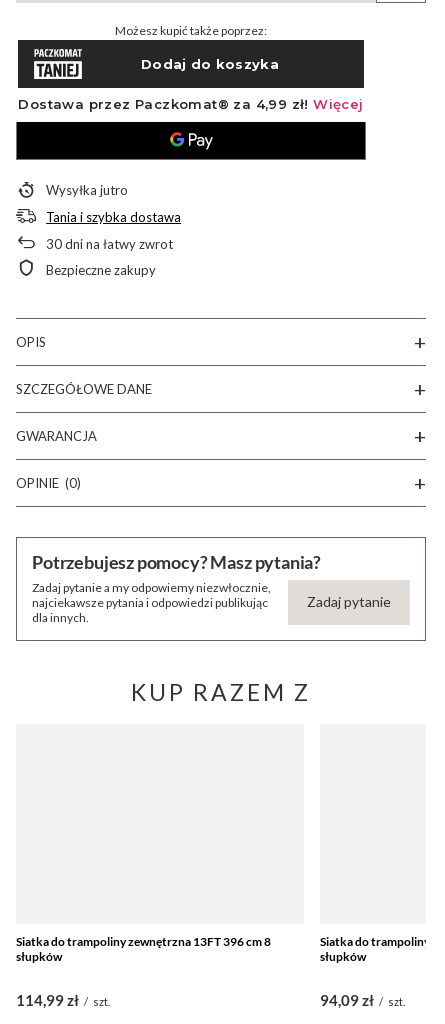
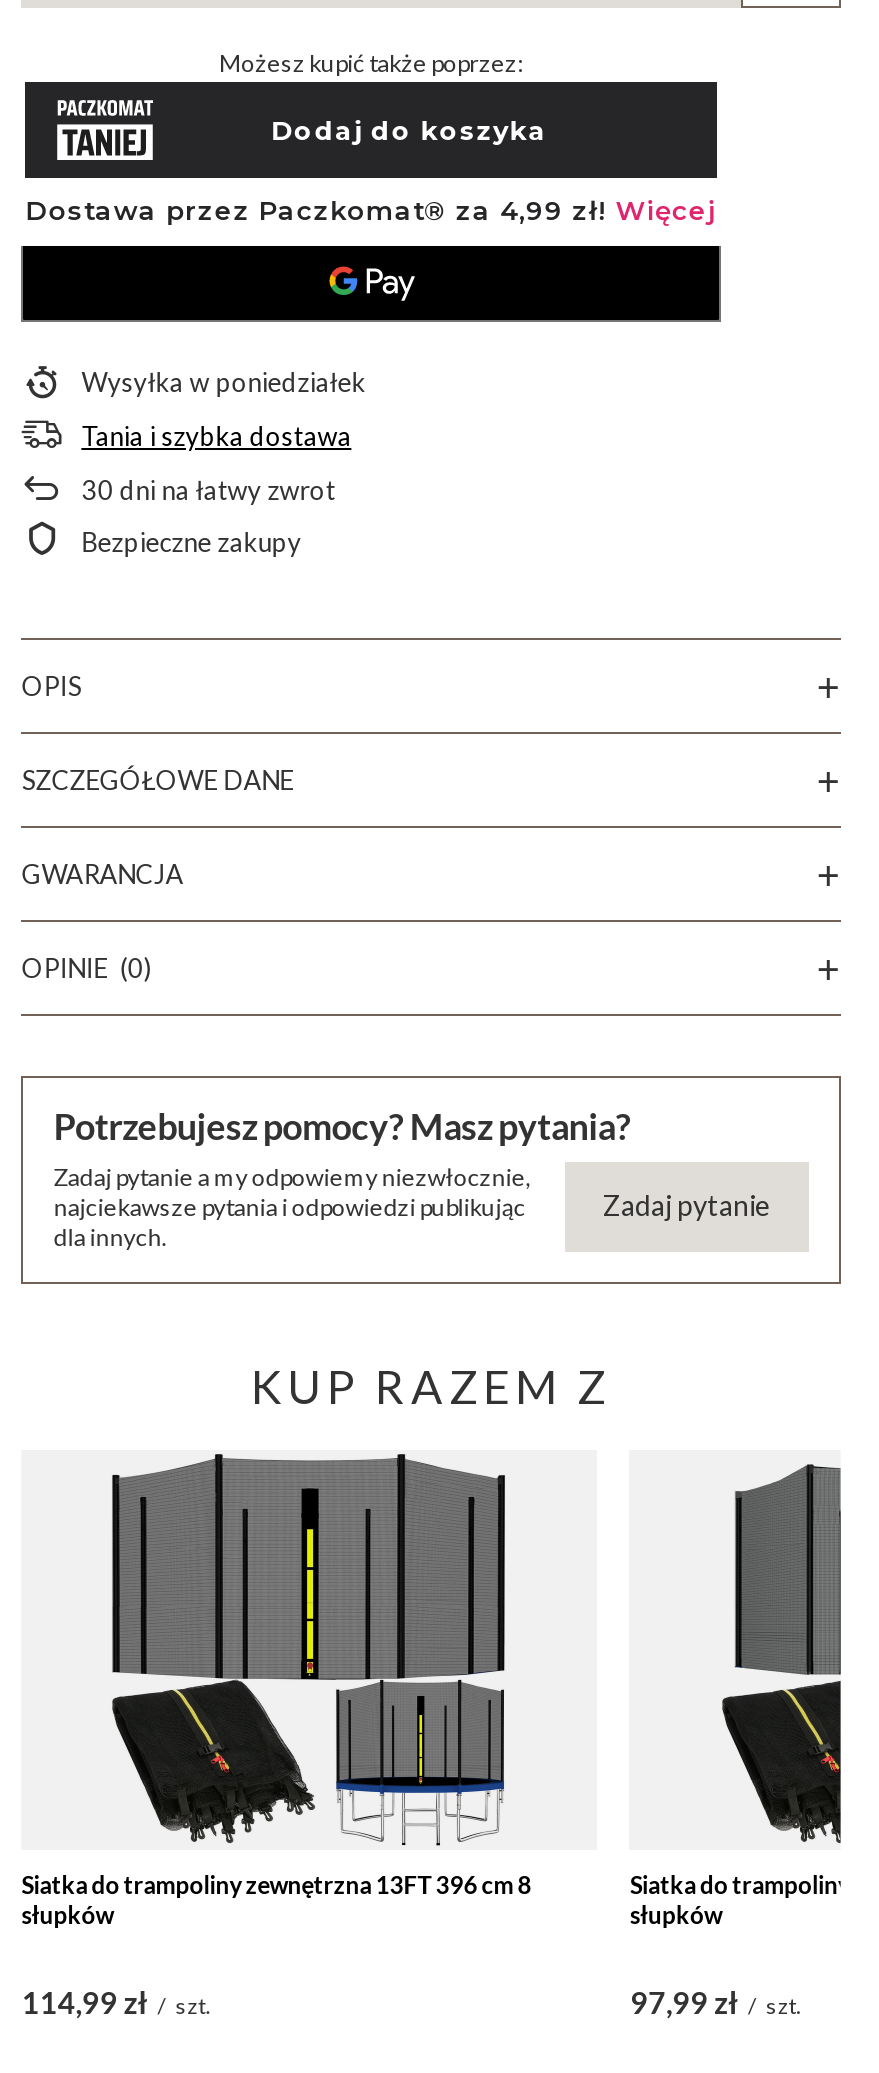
- Wysyłka jutro
+ Wysyłka w poniedziałek

+ [image]

+ [image]

- 94,09 zł / szt.
+ 97,99 zł / szt.
